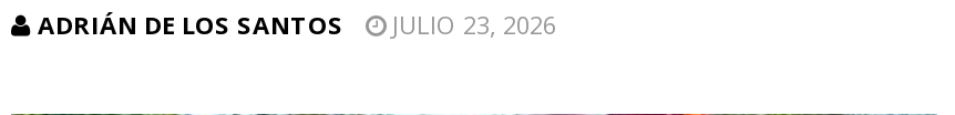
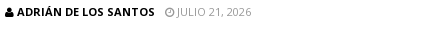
- ADRIÁN DE LOS SANTOS JULIO 23, 2026
+ ADRIÁN DE LOS SANTOS JULIO 21, 2026
